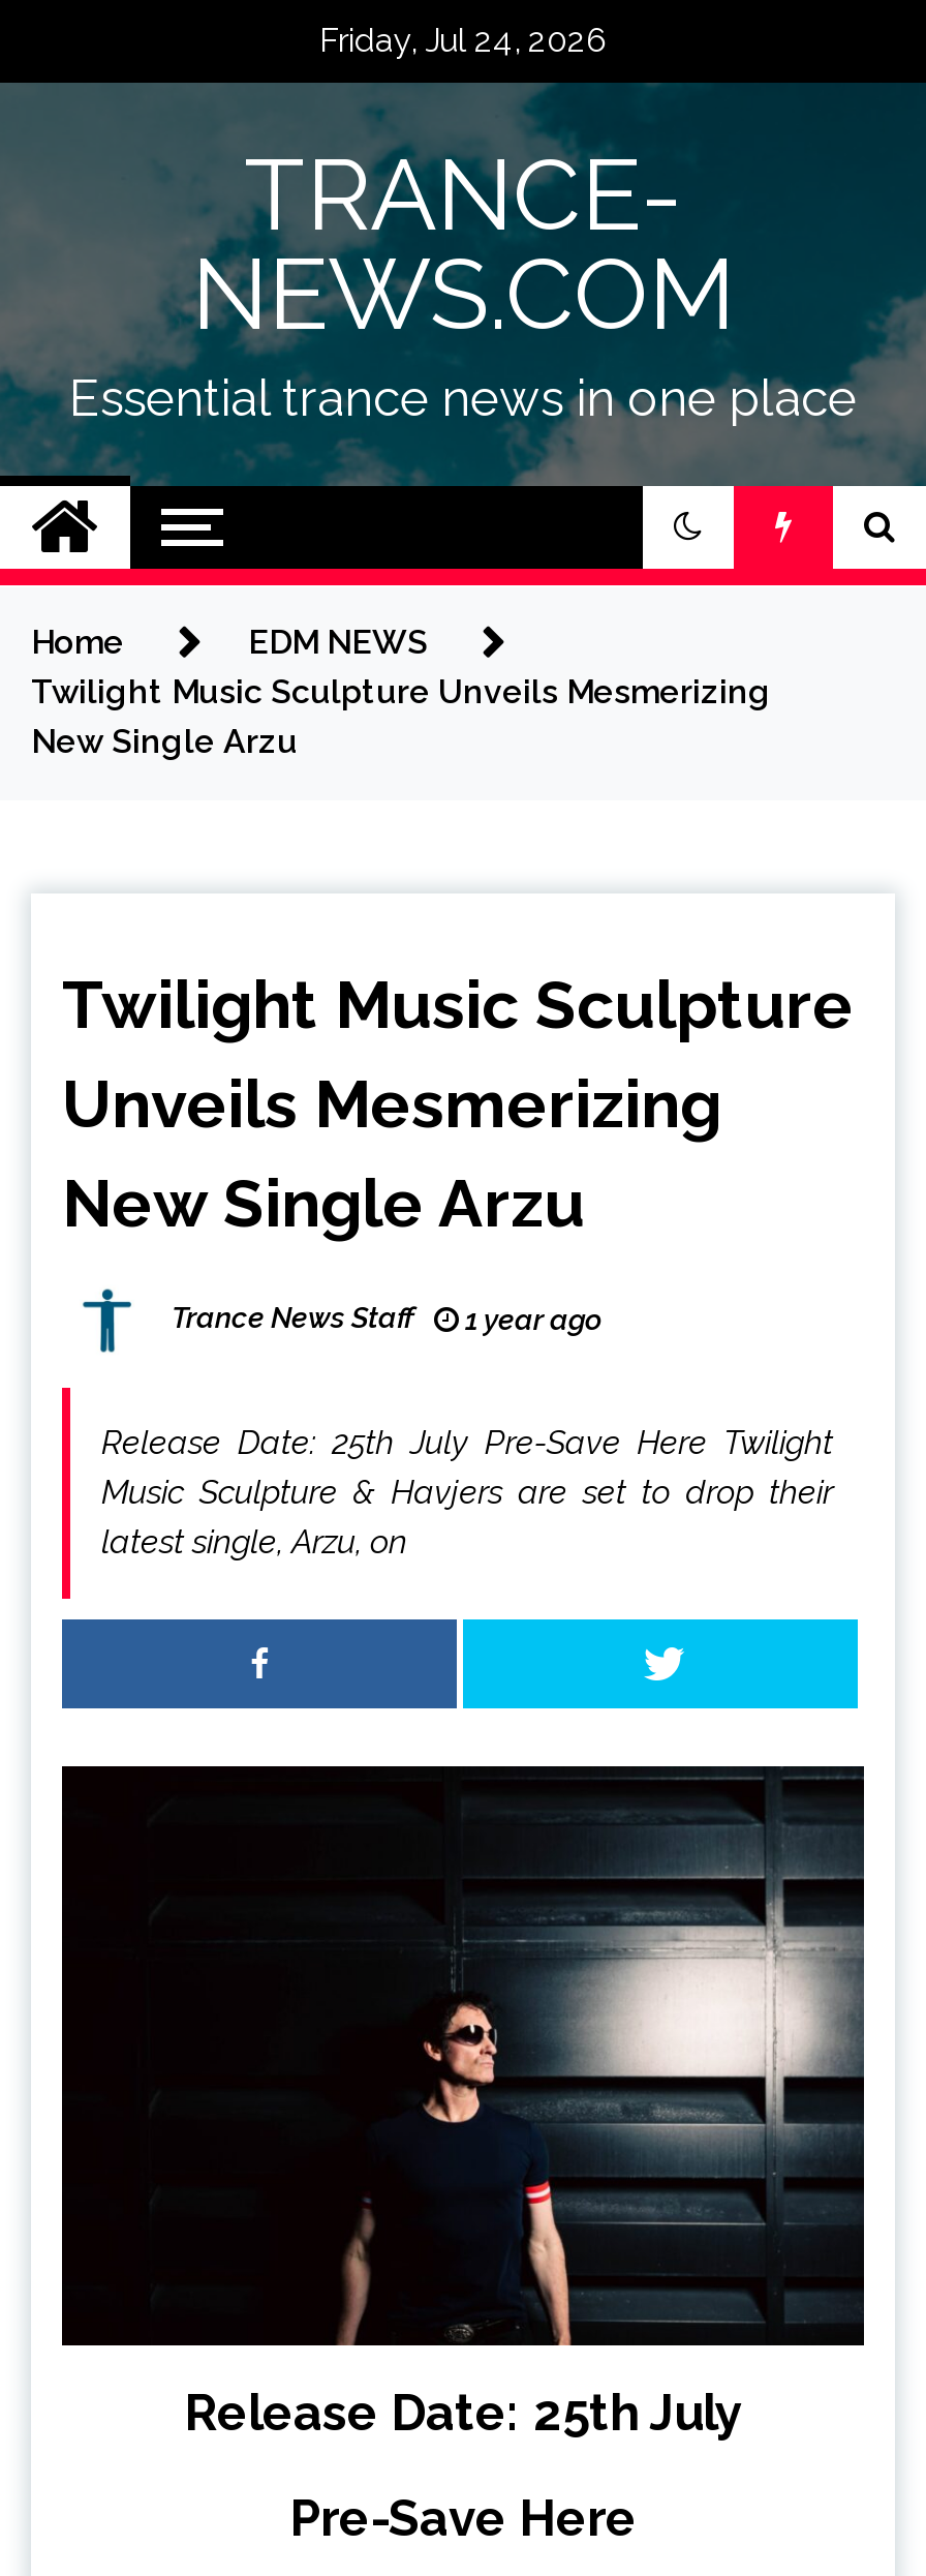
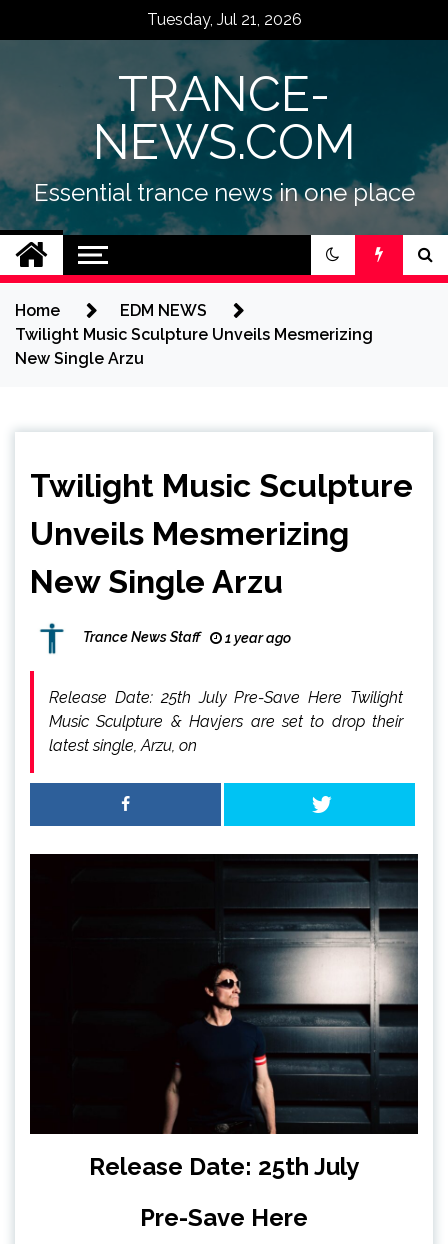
- Friday, Jul 24, 2026
+ Tuesday, Jul 21, 2026
